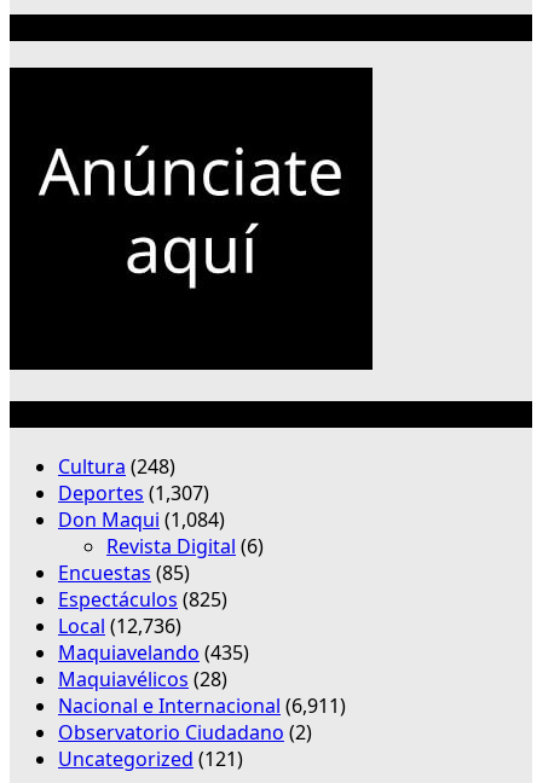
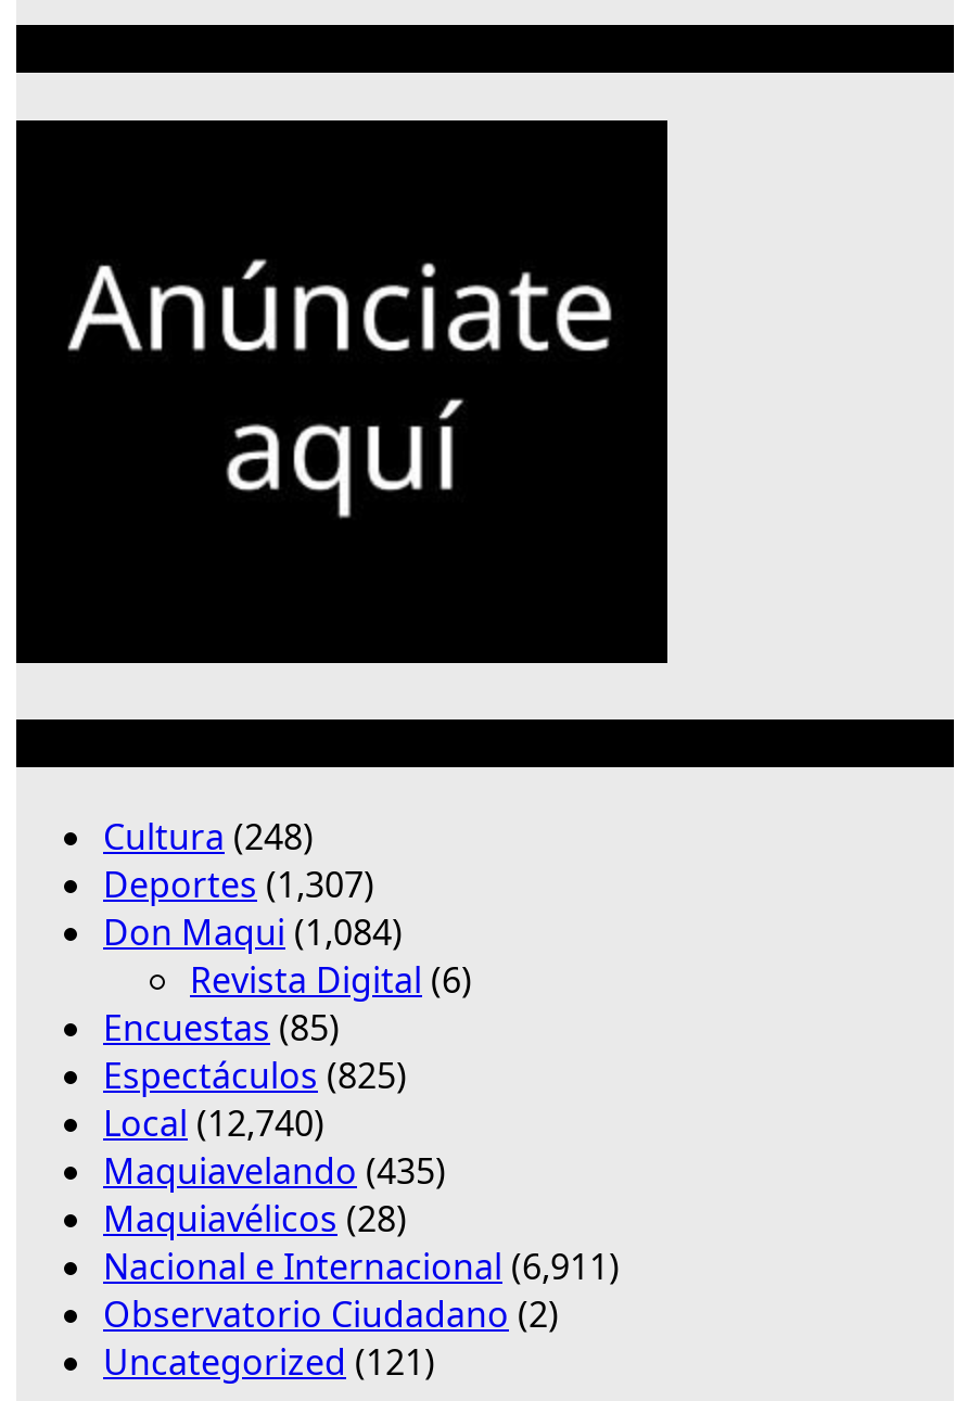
- Local (12,736)
+ Local (12,740)
